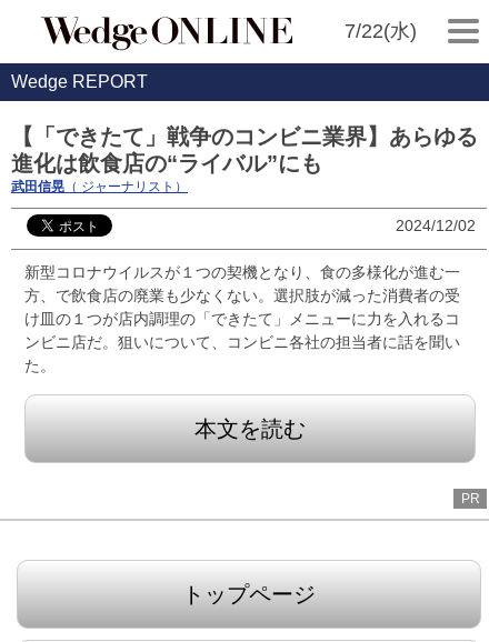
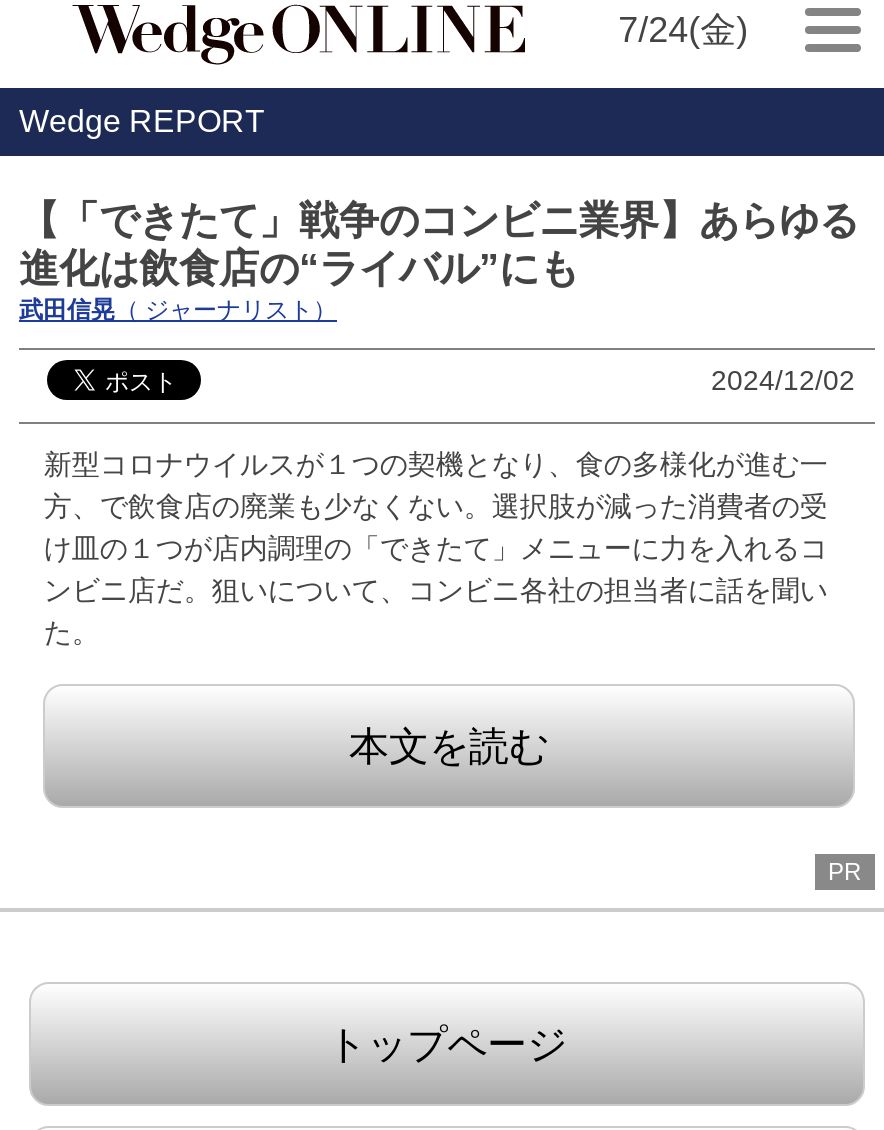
- 7/22(水)
+ 7/24(金)
